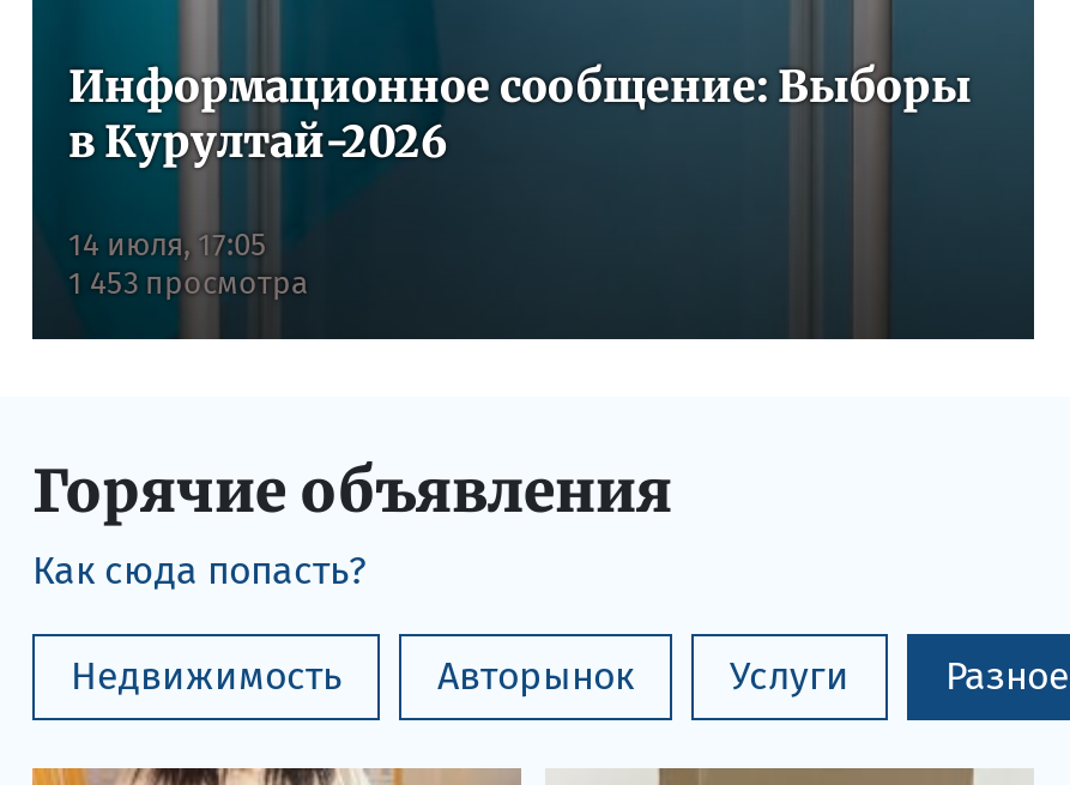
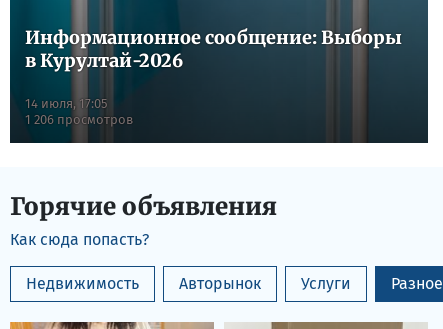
- 1 453 просмотра
+ 1 206 просмотров
